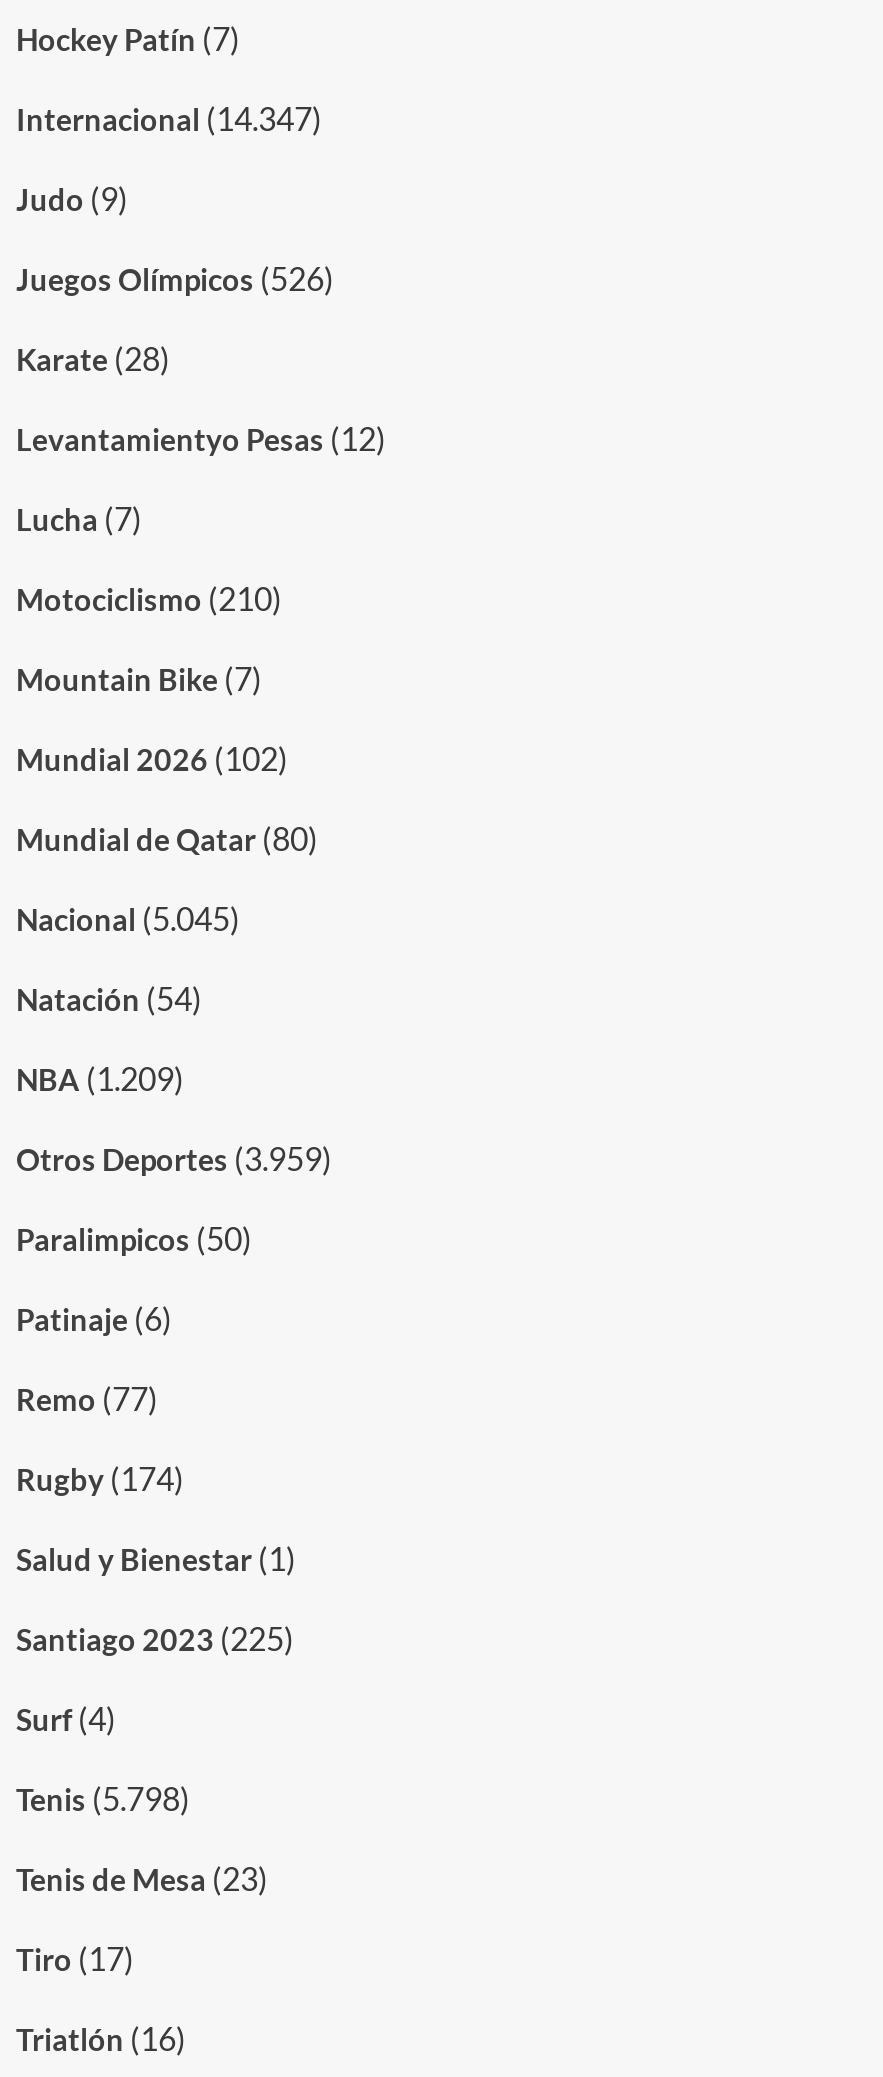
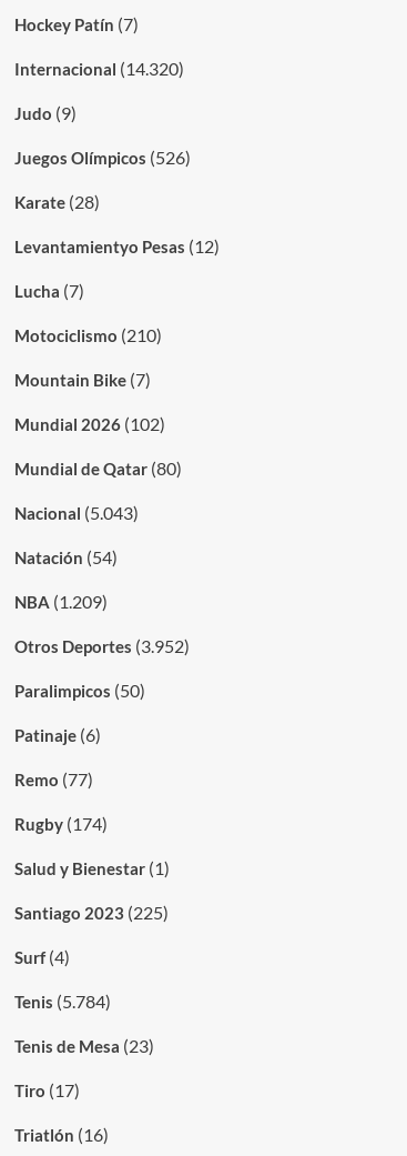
- Internacional (14.347)
+ Internacional (14.320)

- Nacional (5.045)
+ Nacional (5.043)

- Otros Deportes (3.959)
+ Otros Deportes (3.952)

- Tenis (5.798)
+ Tenis (5.784)
